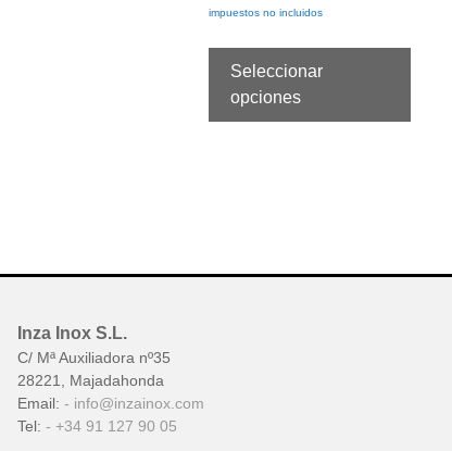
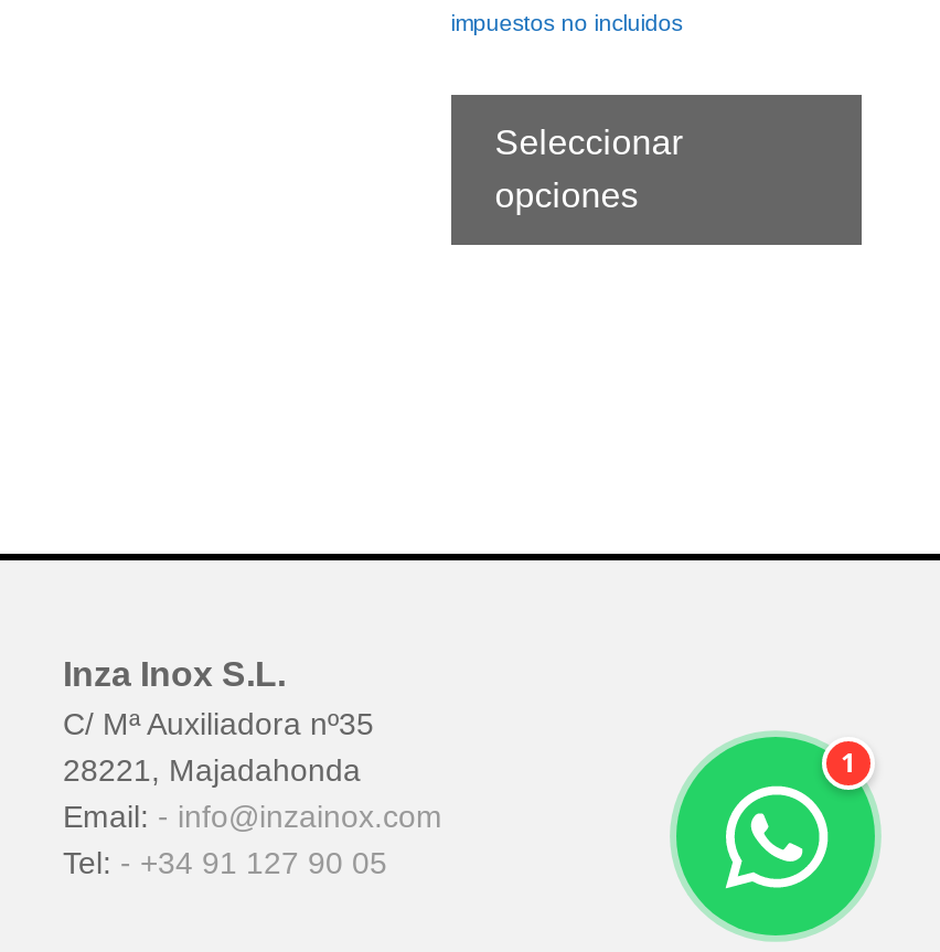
+ [image]
